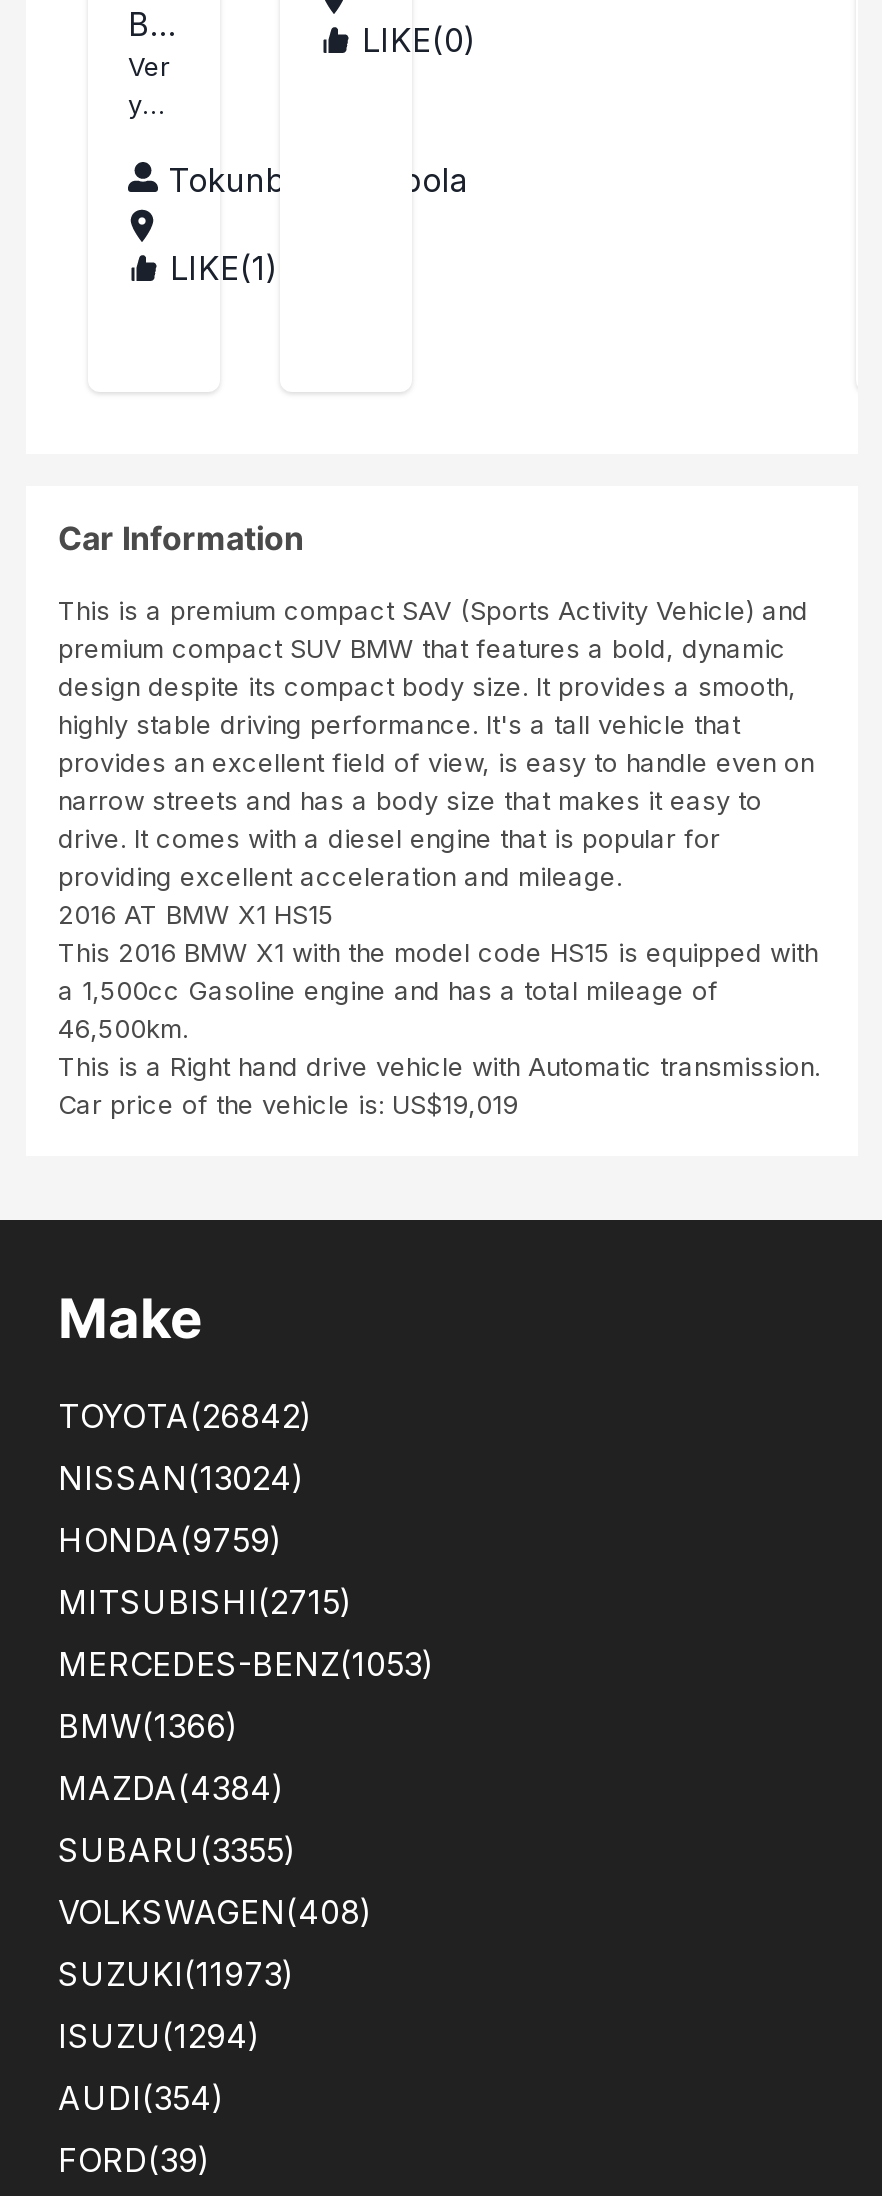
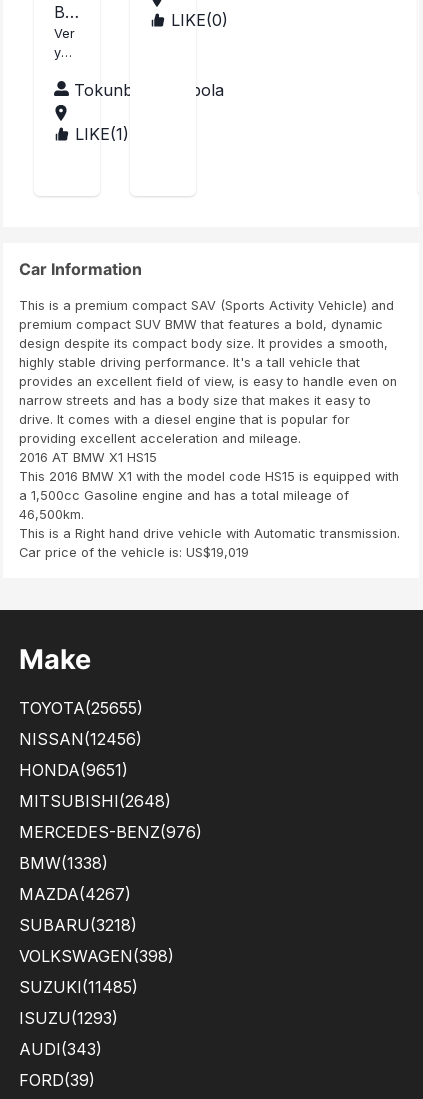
- TOYOTA(26842)
+ TOYOTA(25655)

- NISSAN (13024)
+ NISSAN (12456)

- HONDA(9759)
+ HONDA(9651)

- MITSUBISHI (2715)
+ MITSUBISHI (2648)

- MERCEDES-BENZ(1053)
+ MERCEDES-BENZ(976)

- BMW(1366)
+ BMW(1338)

- MAZDA(4384)
+ MAZDA(4267)

- SUBARU (3355)
+ SUBARU (3218)

- VOLKSWAGEN (408)
+ VOLKSWAGEN (398)

- SUZUKI (11973)
+ SUZUKI (11485)

- ISUZU (1294)
+ ISUZU (1293)

- AUDI (354)
+ AUDI (343)
